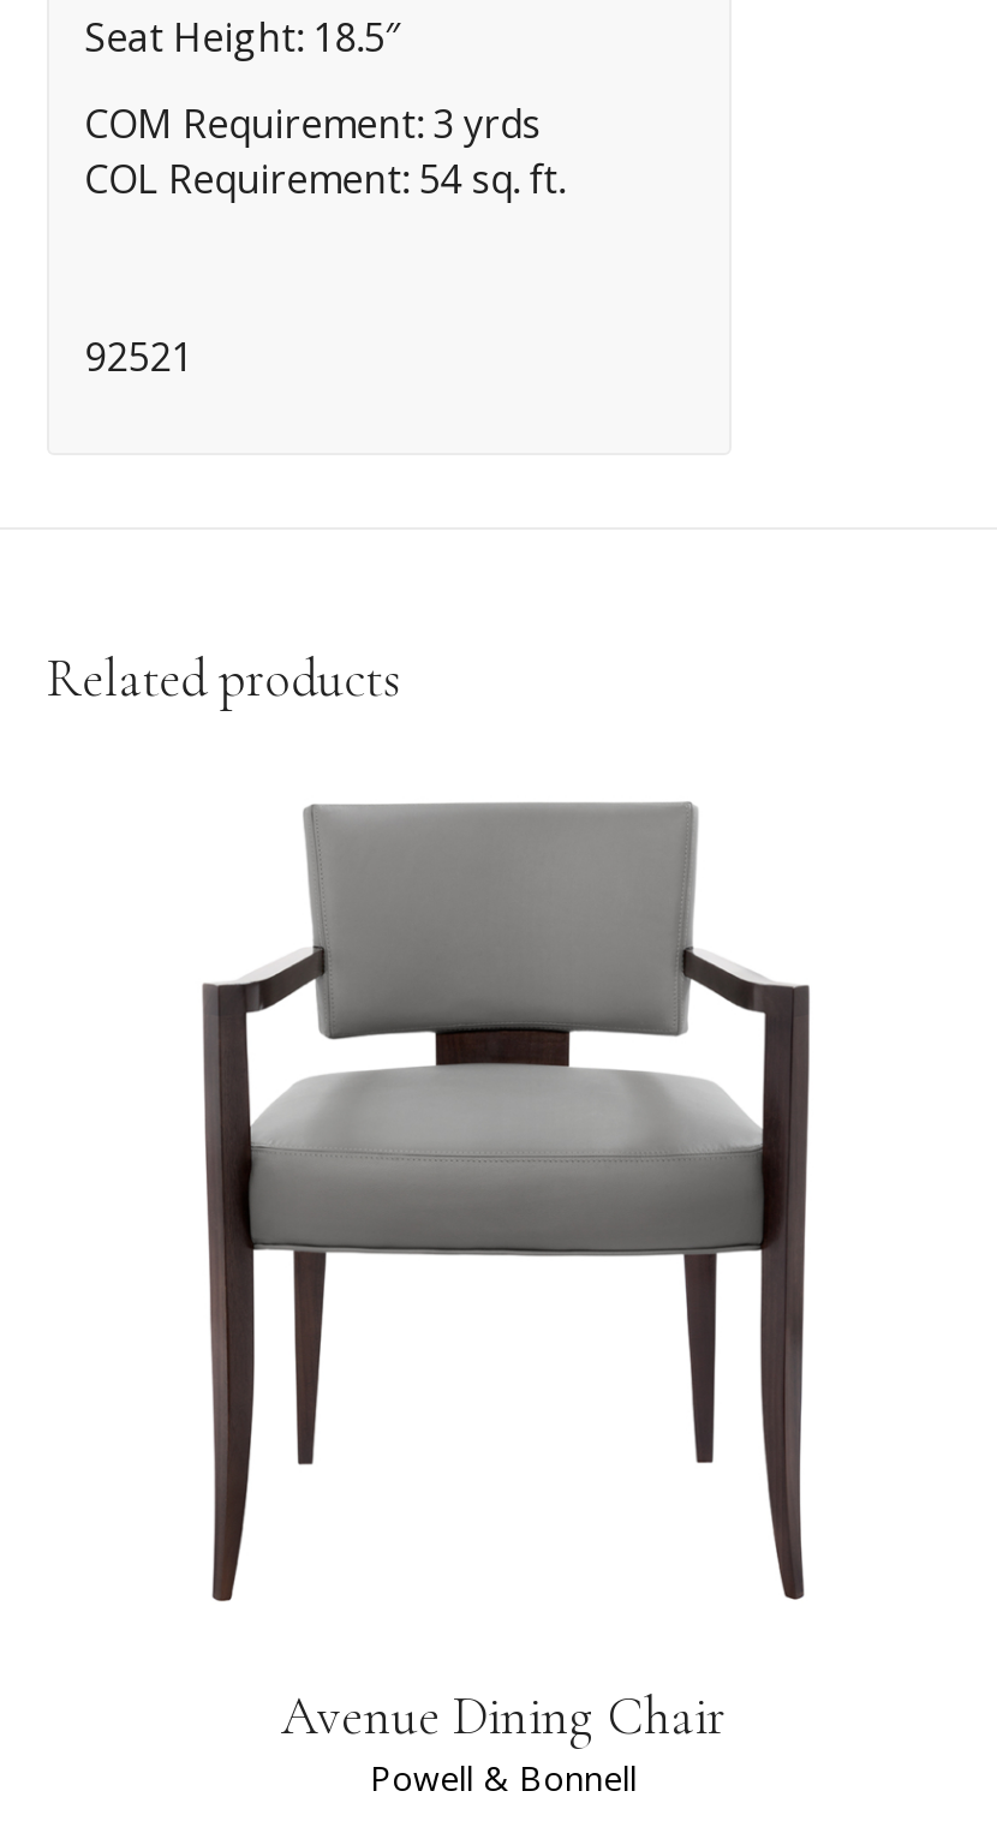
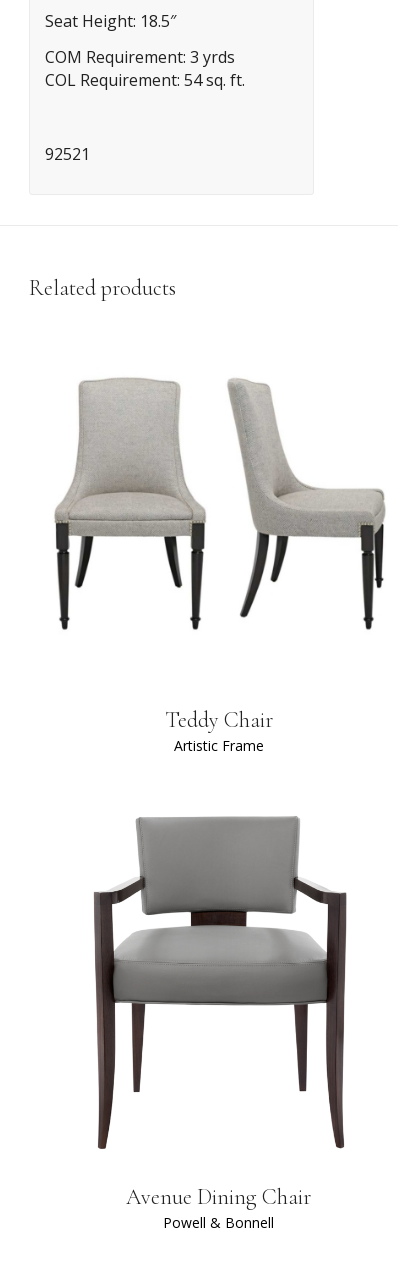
+ [image]

+ Teddy Chair
+ Artistic Frame

+ [image]
